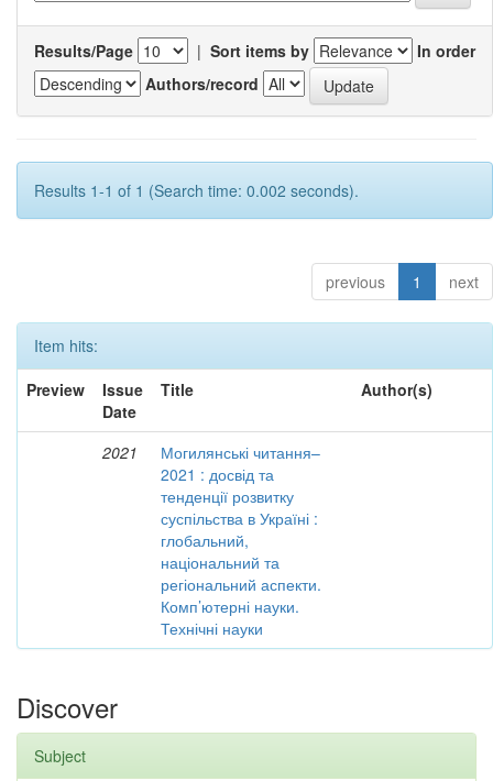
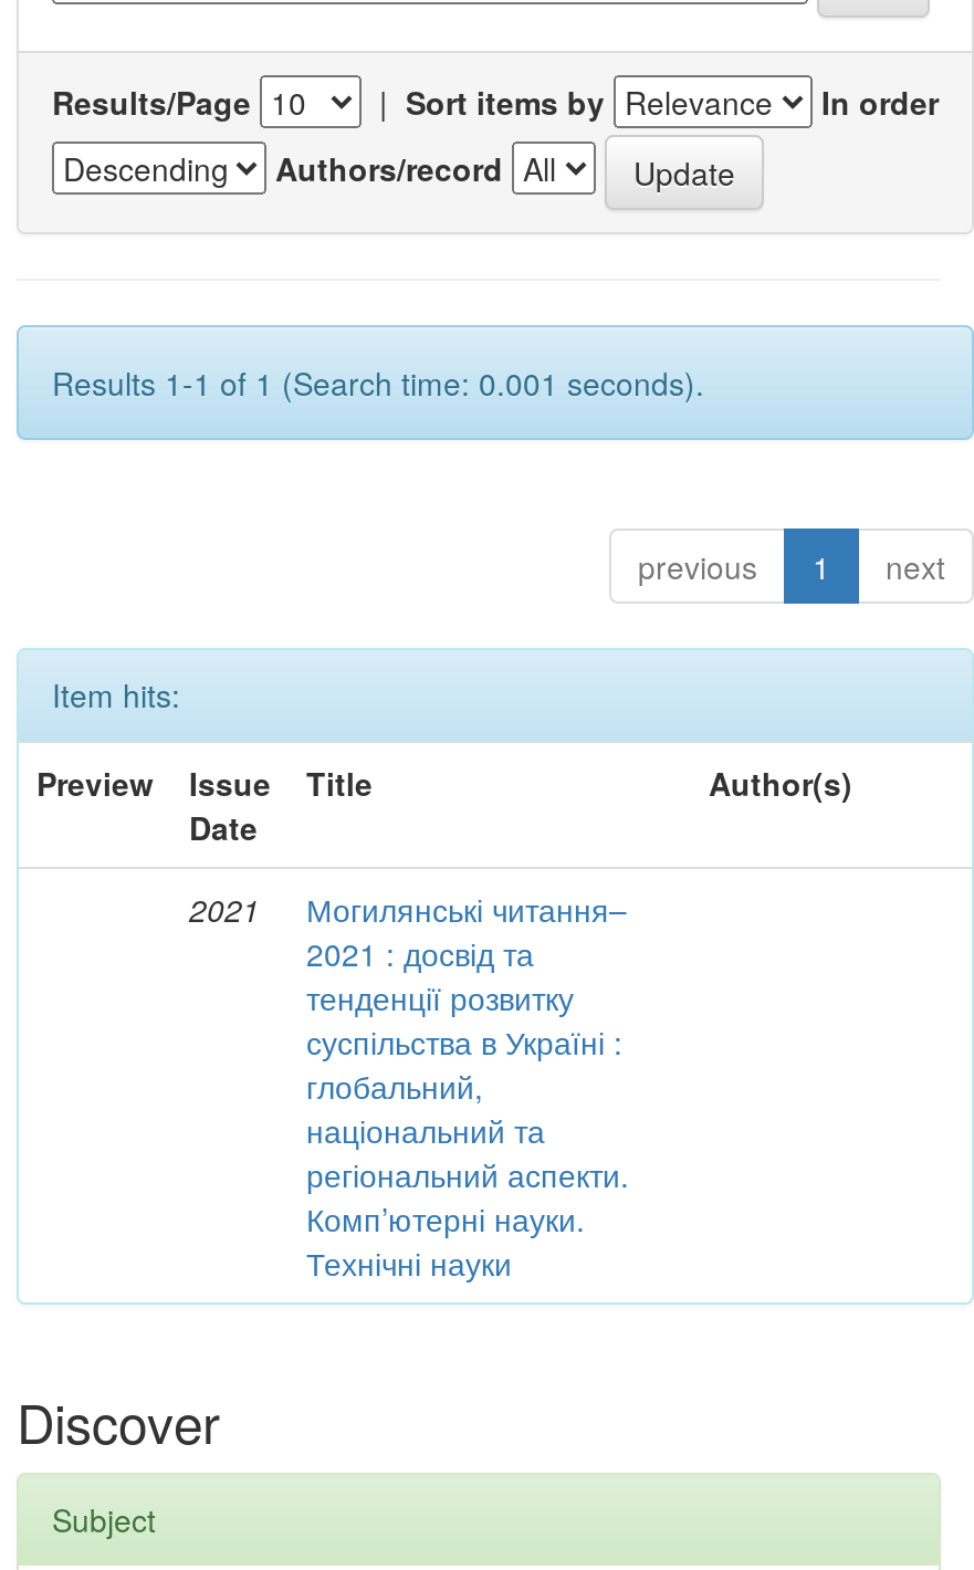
- Results 1-1 of 1 (Search time: 0.002 seconds).
+ Results 1-1 of 1 (Search time: 0.001 seconds).
